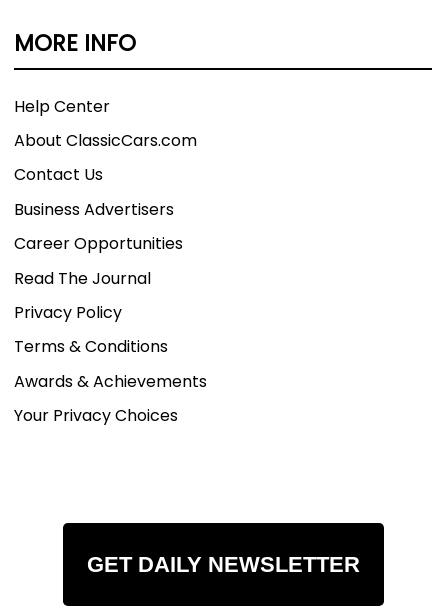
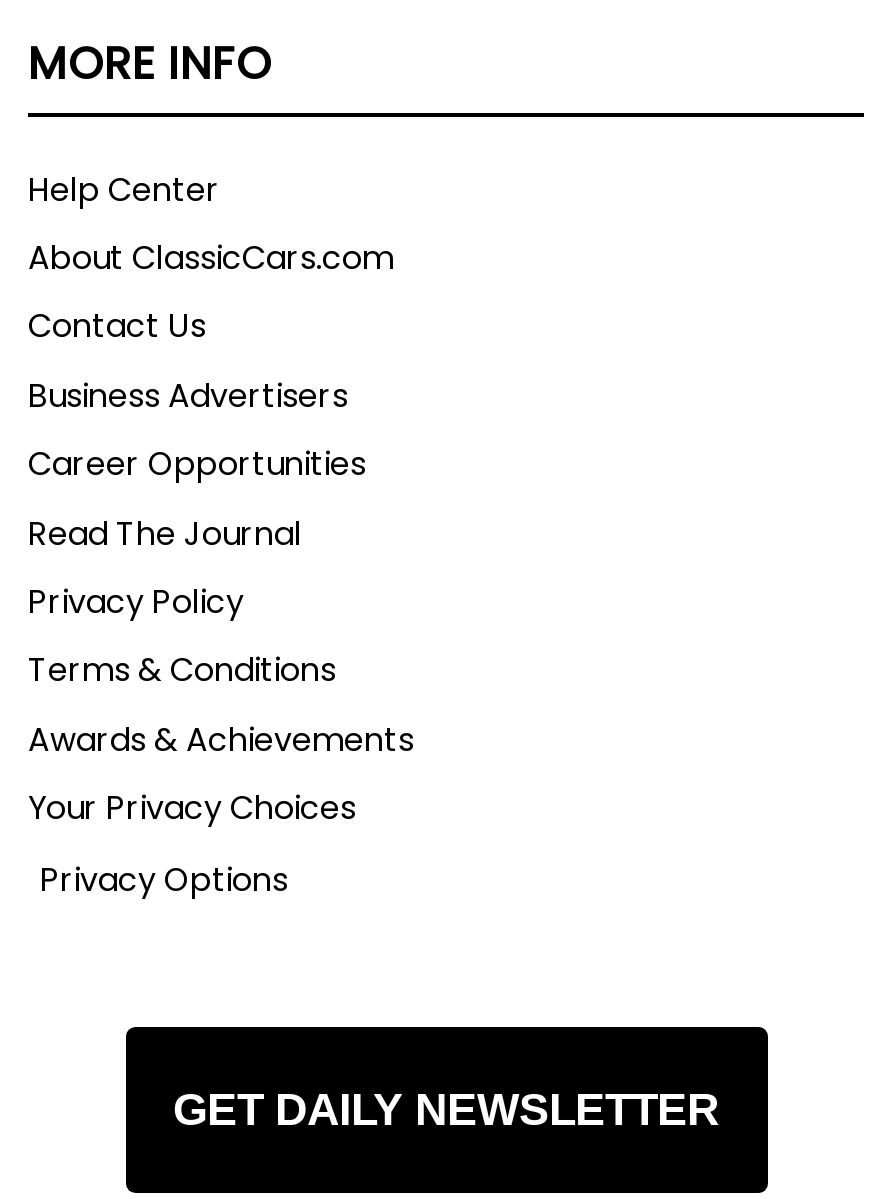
+ Privacy Options
